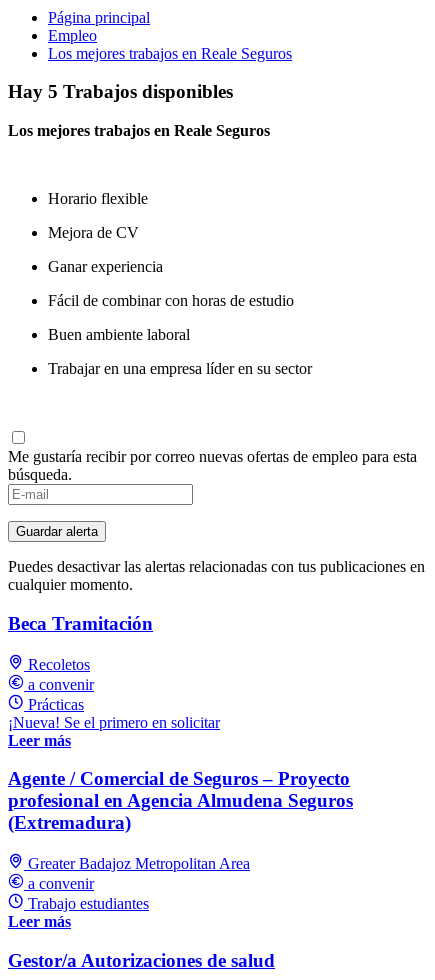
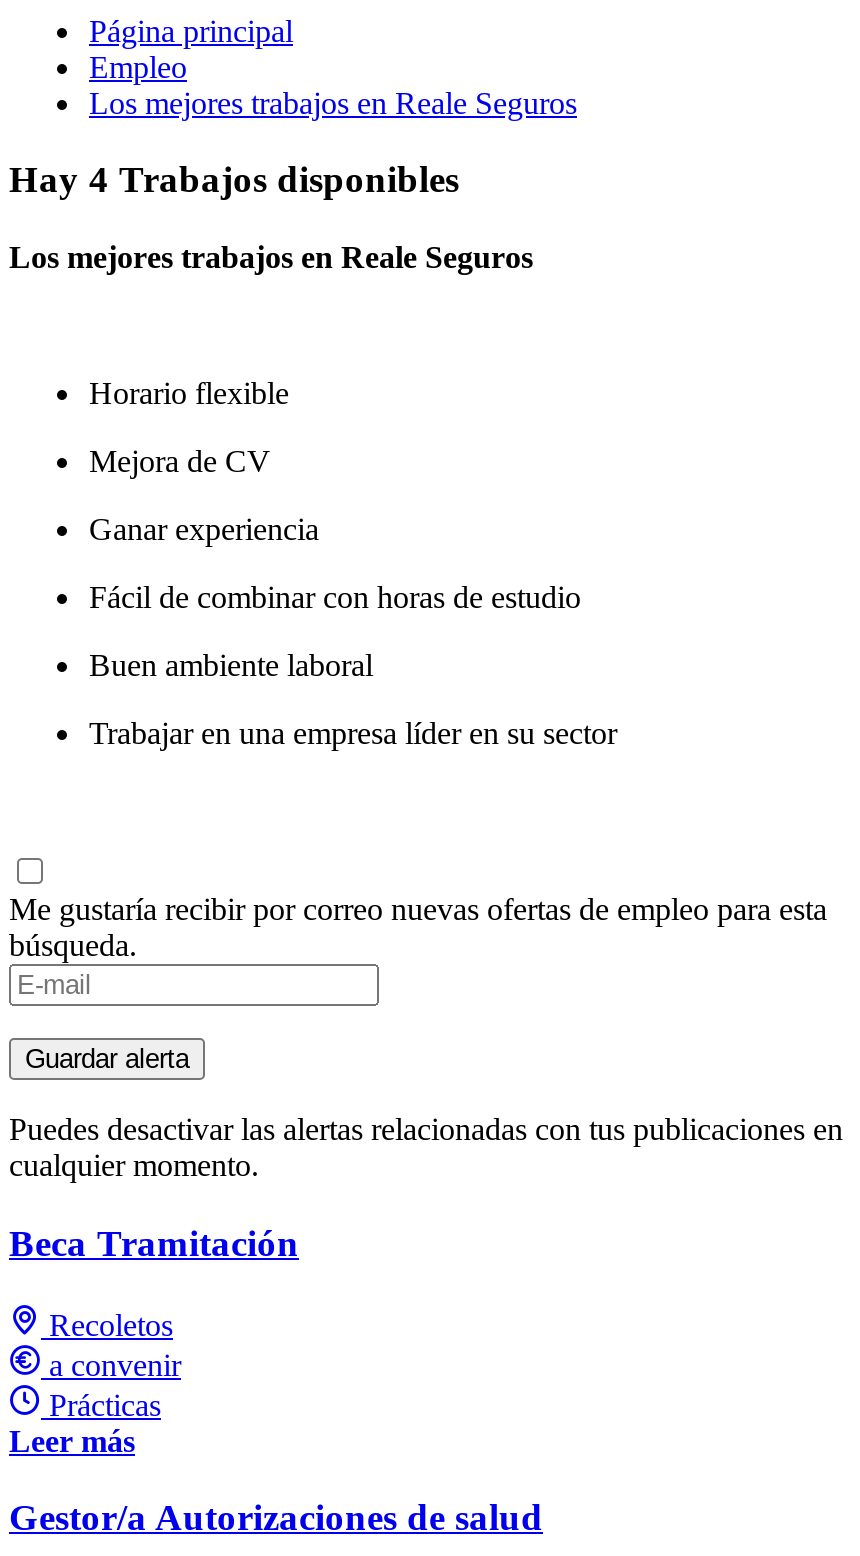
- Hay 5 Trabajos disponibles
+ Hay 4 Trabajos disponibles

- ¡Nueva! Se el primero en solicitar
- Leer más
- Agente / Comercial de Seguros – Proyecto
- profesional en Agencia Almudena Seguros
- (Extremadura)
- Greater Badajoz Metropolitan Area
- a convenir
- Trabajo estudiantes
